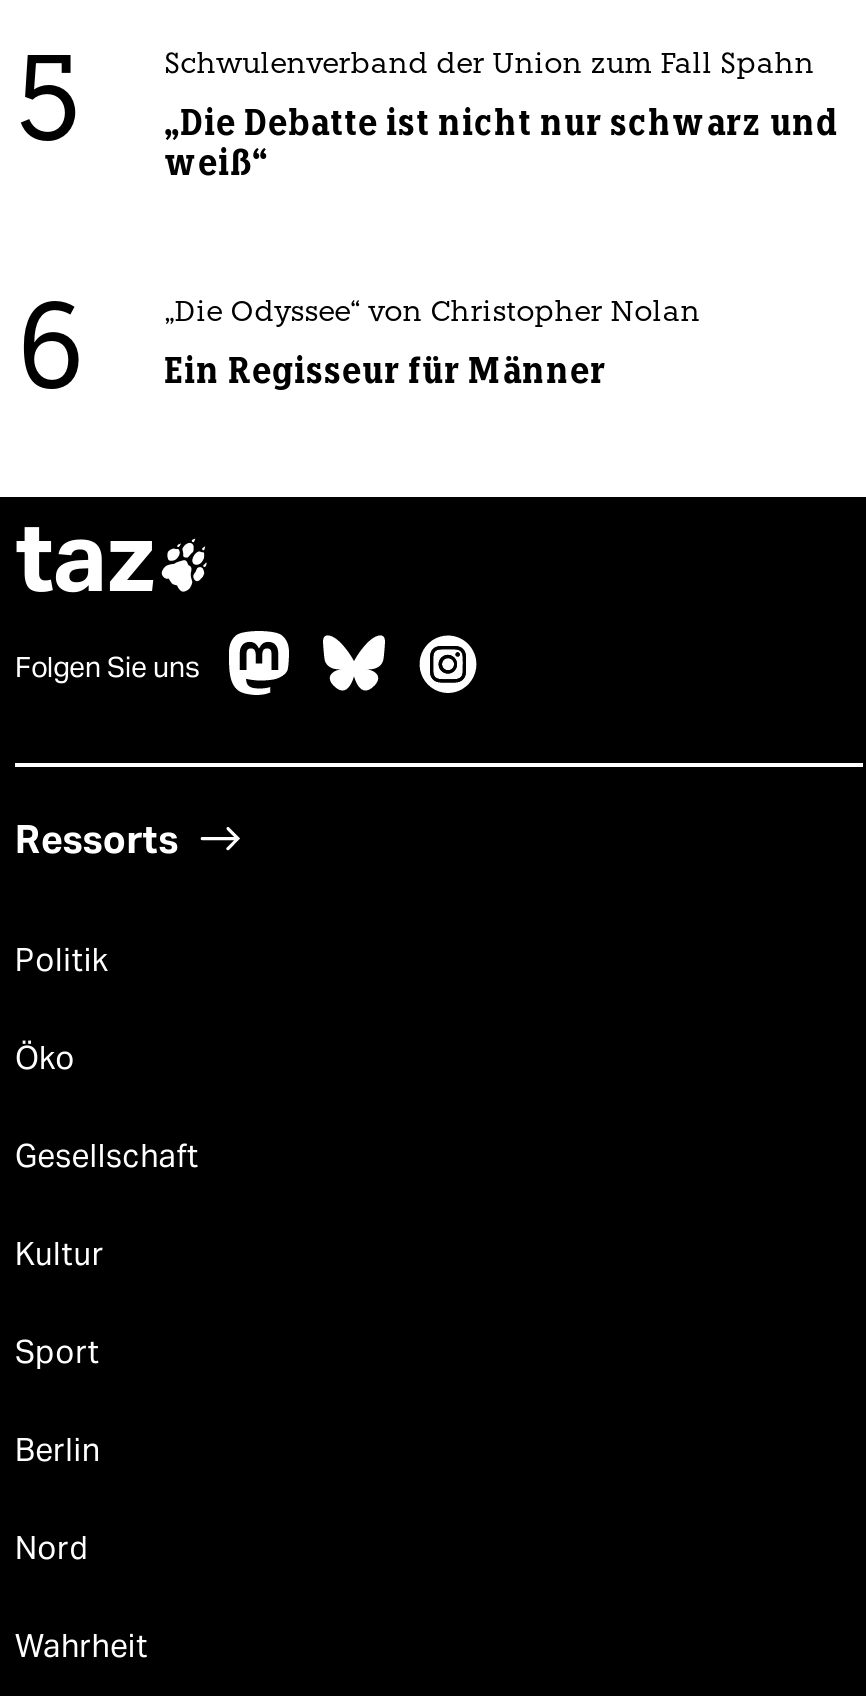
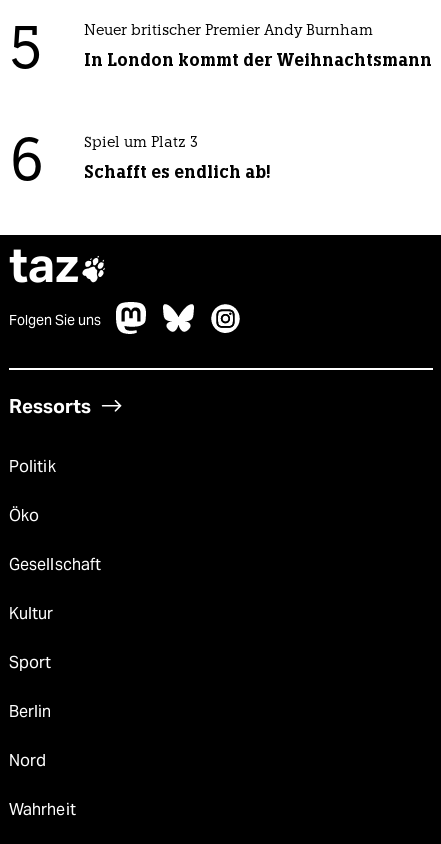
- Schwulenverband der Union zum Fall Spahn
+ Neuer britischer Premier Andy Burnham

- „Die Debatte ist nicht nur schwarz und
- weiß“
+ In London kommt der Weihnachtsmann

- „Die Odyssee“ von Christopher Nolan
+ Spiel um Platz 3

- Ein Regisseur für Männer
+ Schafft es endlich ab!
